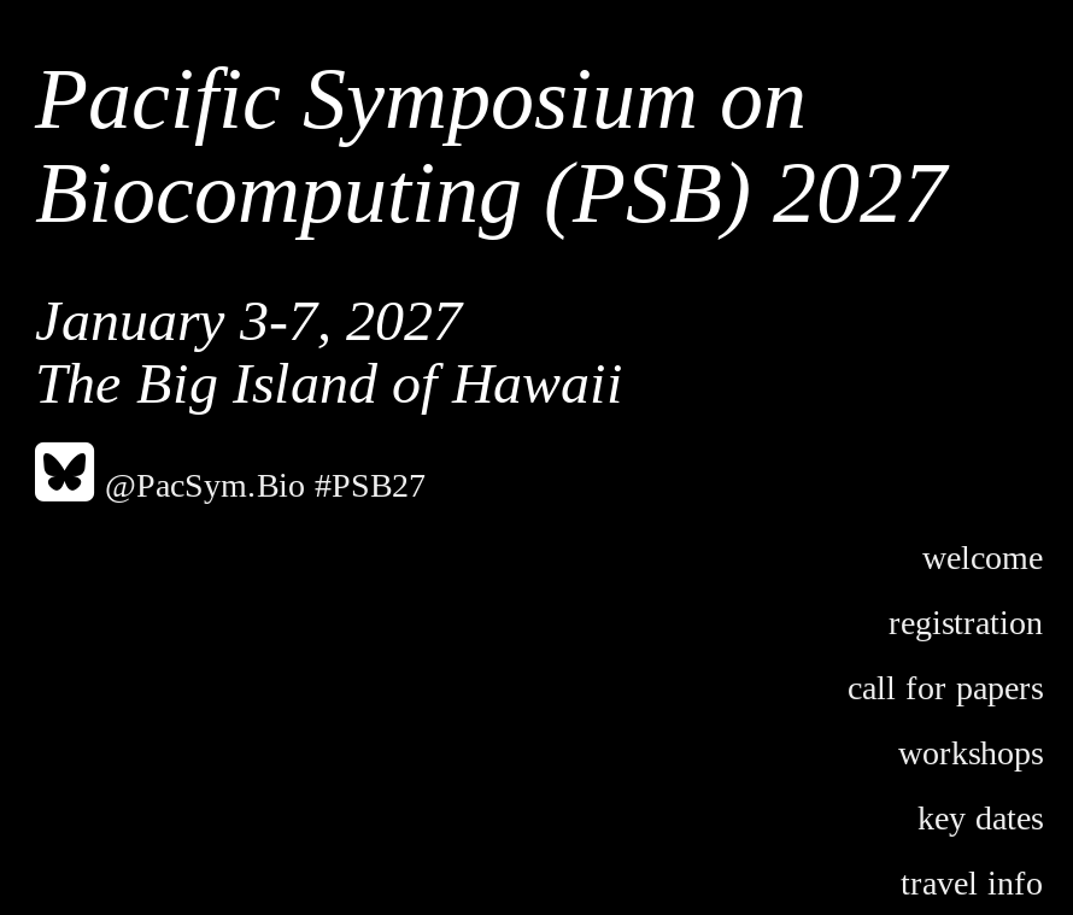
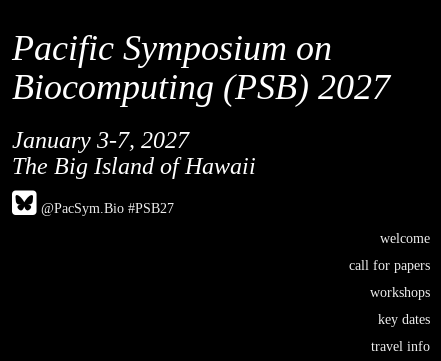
- registration
